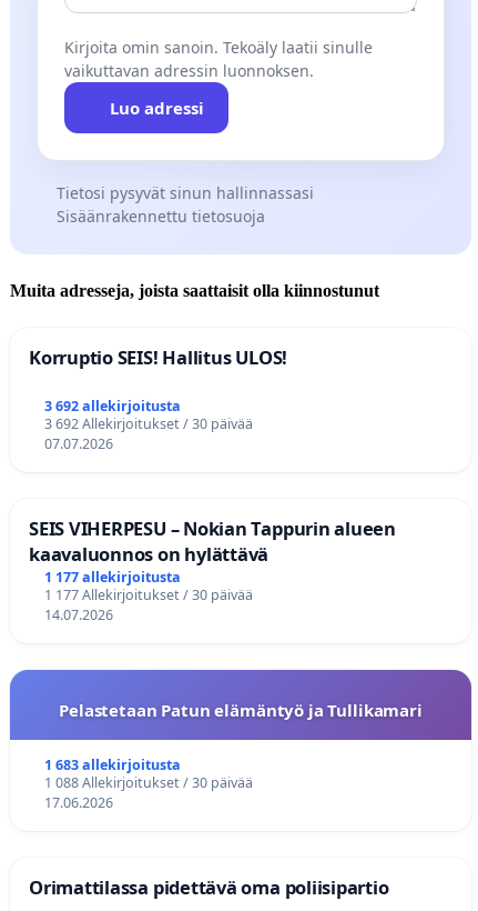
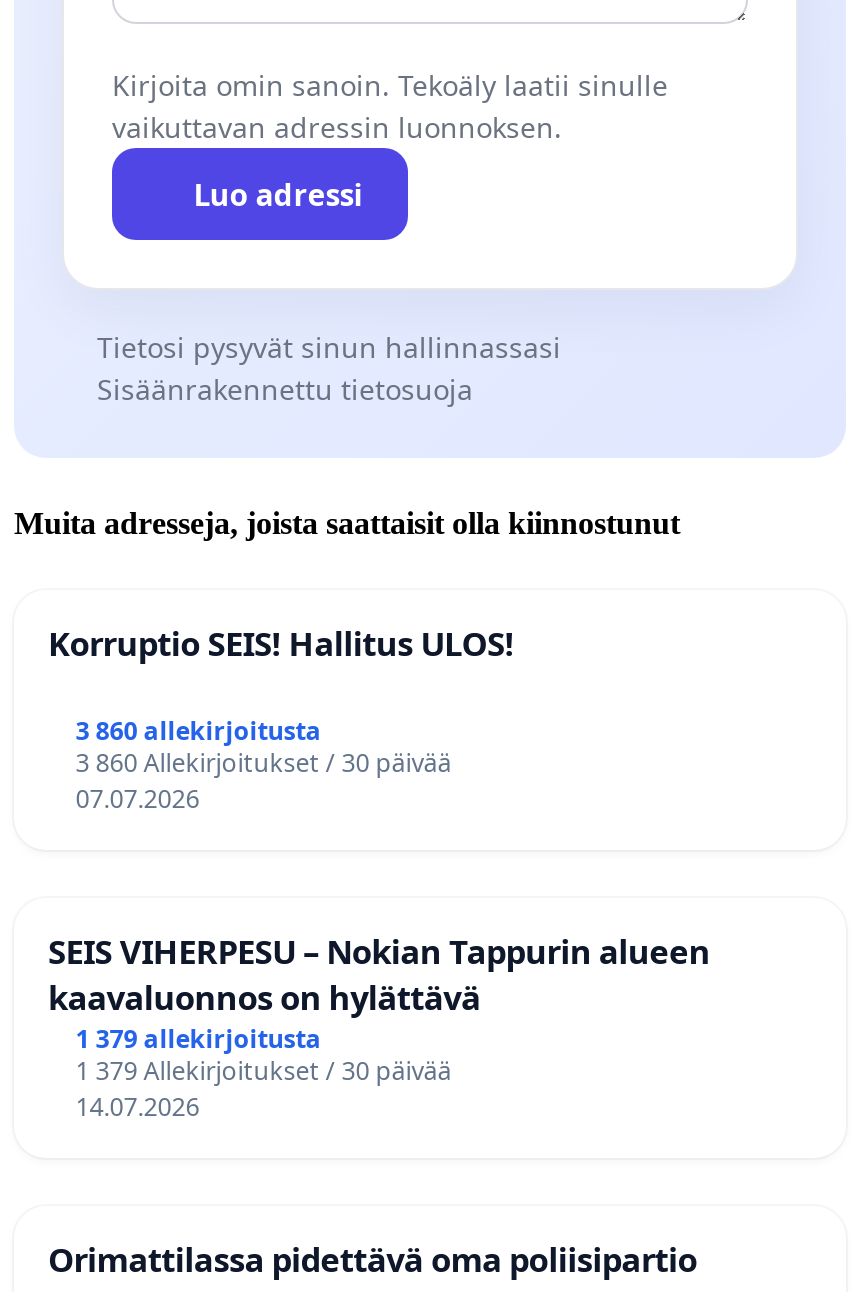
- 3 692 allekirjoitusta
+ 3 860 allekirjoitusta

- 3 692 Allekirjoitukset / 30 päivää
+ 3 860 Allekirjoitukset / 30 päivää

- 1 177 allekirjoitusta
+ 1 379 allekirjoitusta

- 1 177 Allekirjoitukset / 30 päivää
+ 1 379 Allekirjoitukset / 30 päivää

- Pelastetaan Patun elämäntyö ja Tullikamari
- 1 683 allekirjoitusta
- 1 088 Allekirjoitukset / 30 päivää
- 17.06.2026
